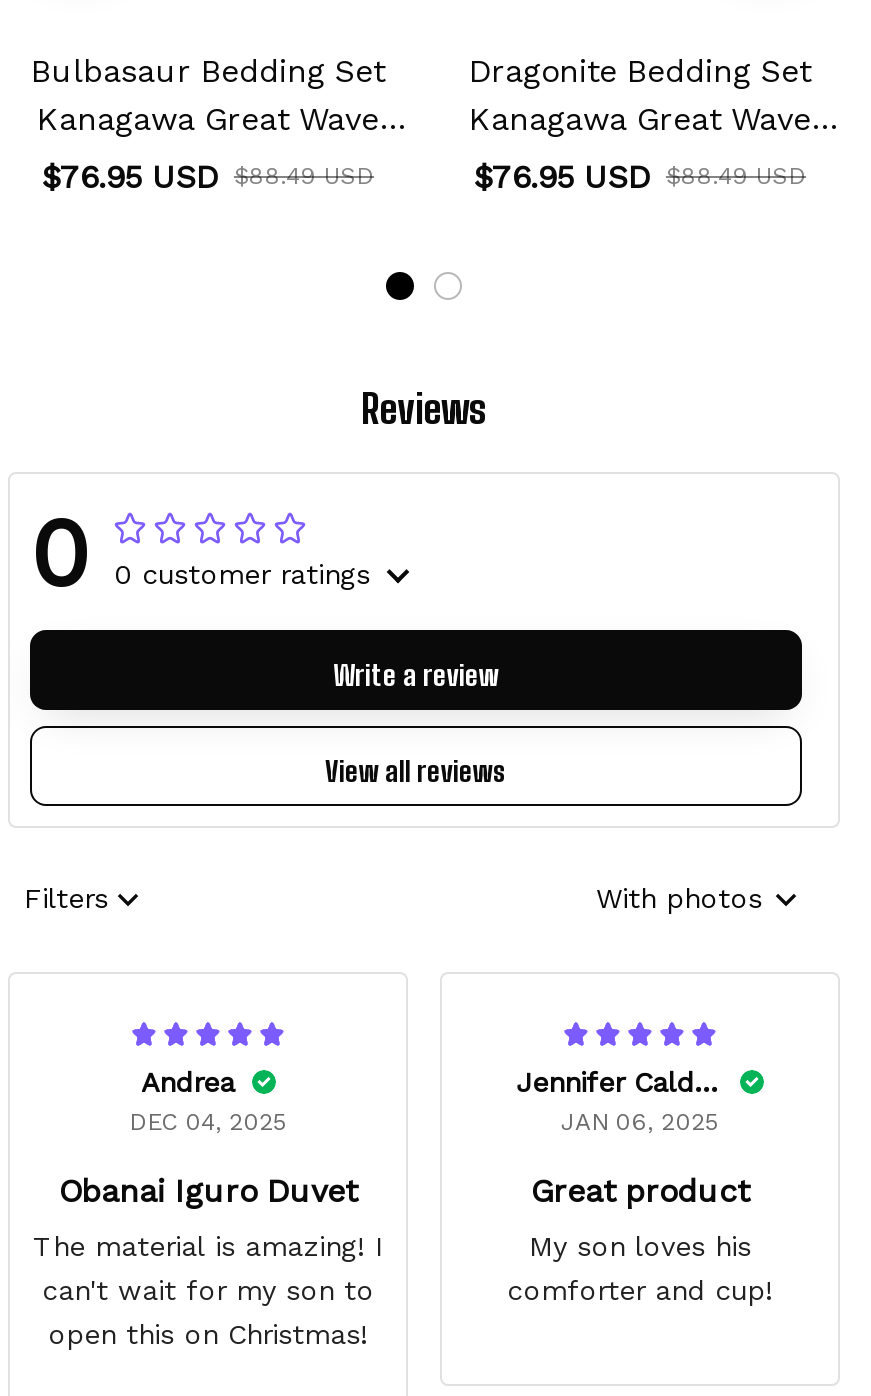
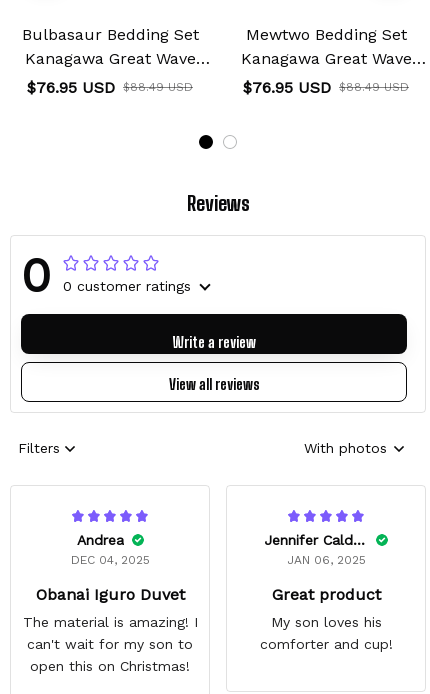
- Dragonite Bedding Set
+ Mewtwo Bedding Set
